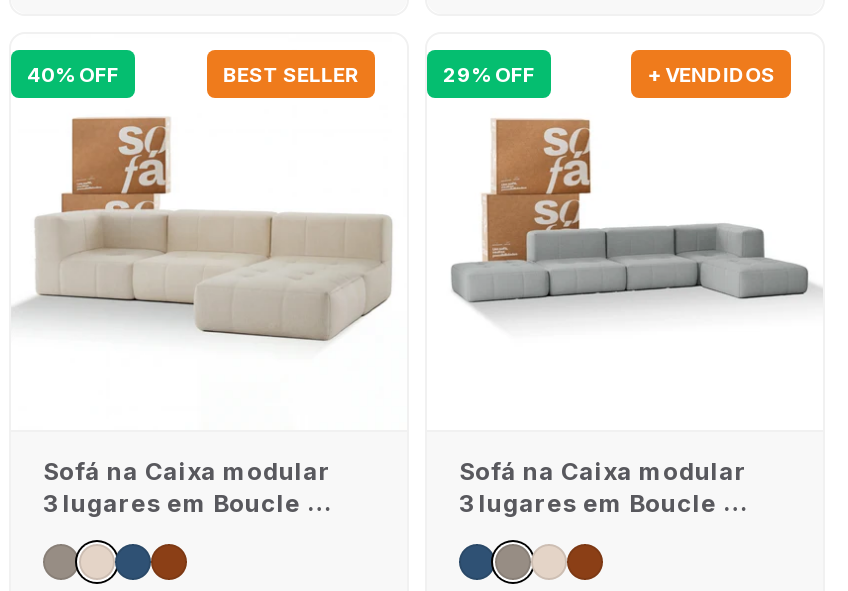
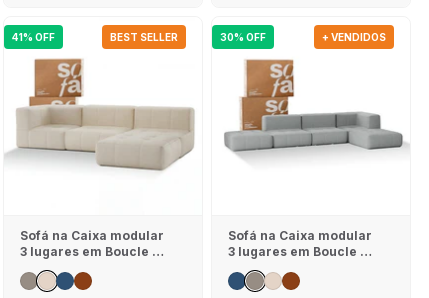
- 40% OFF
+ 41% OFF

- 29% OFF
+ 30% OFF
